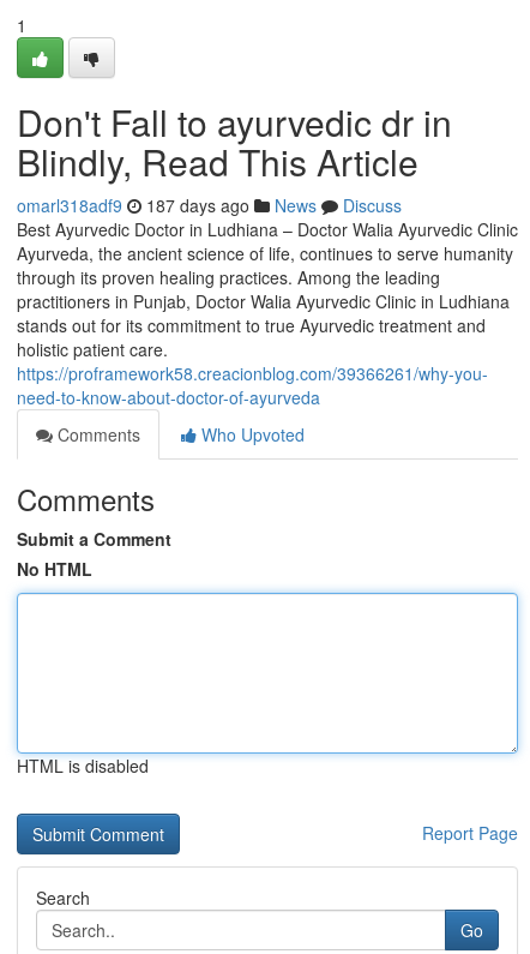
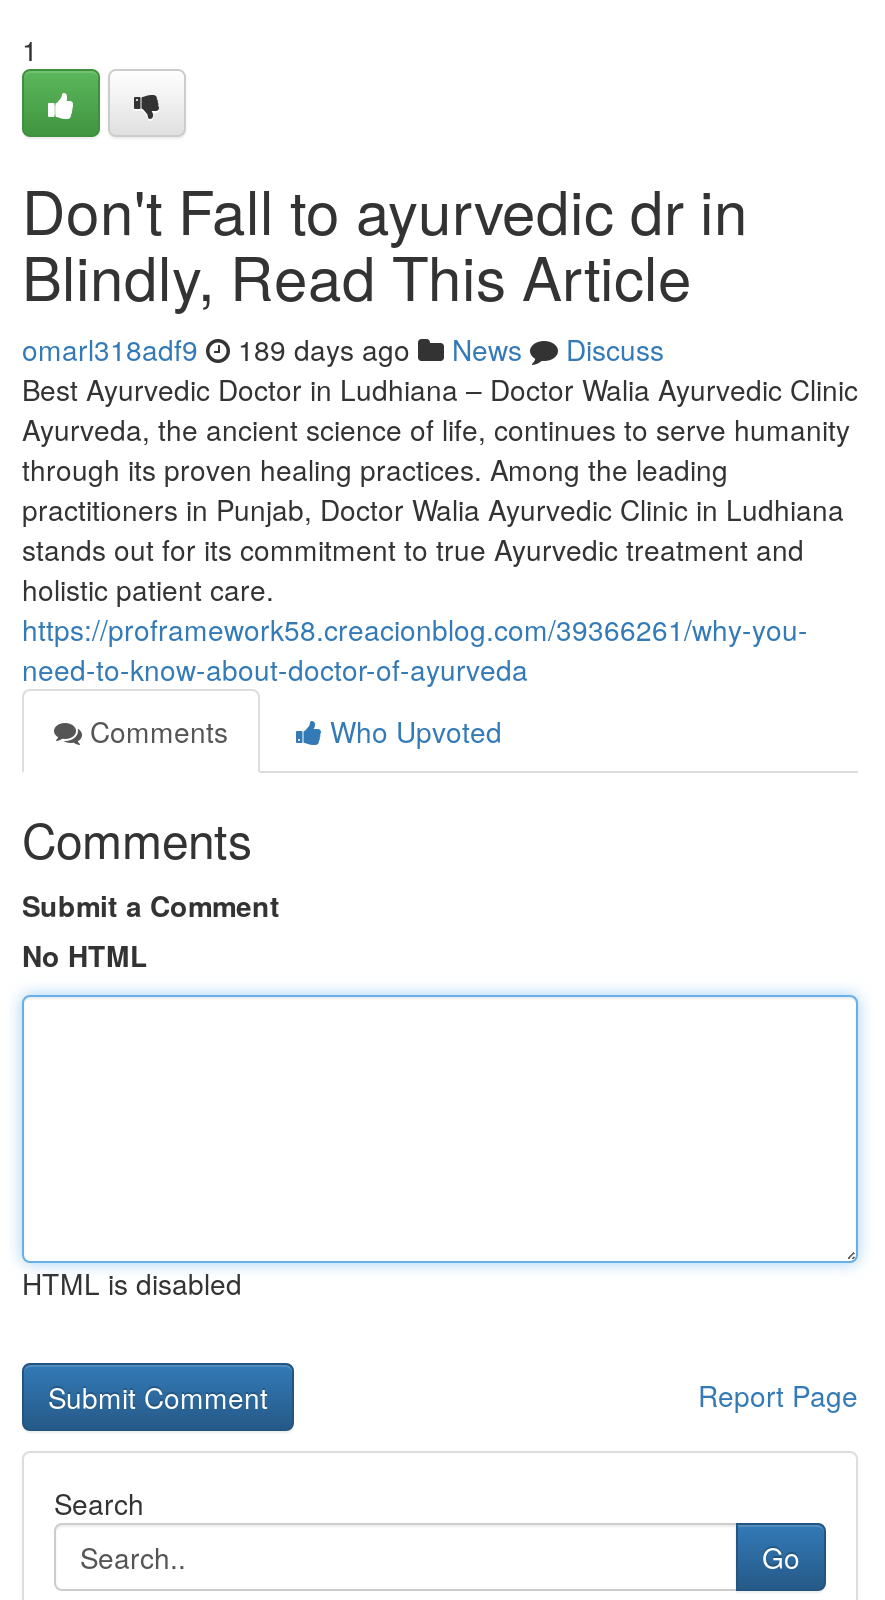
- omarl318adf9 187 days ago News Discuss
+ omarl318adf9 189 days ago News Discuss
